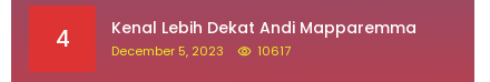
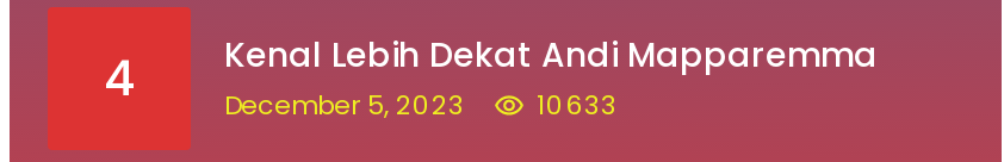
- December 5, 2023 10617
+ December 5, 2023 10633
